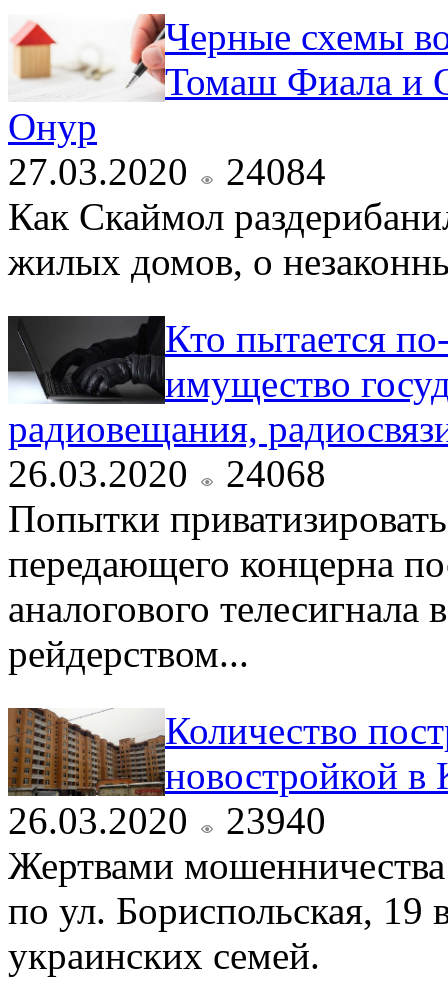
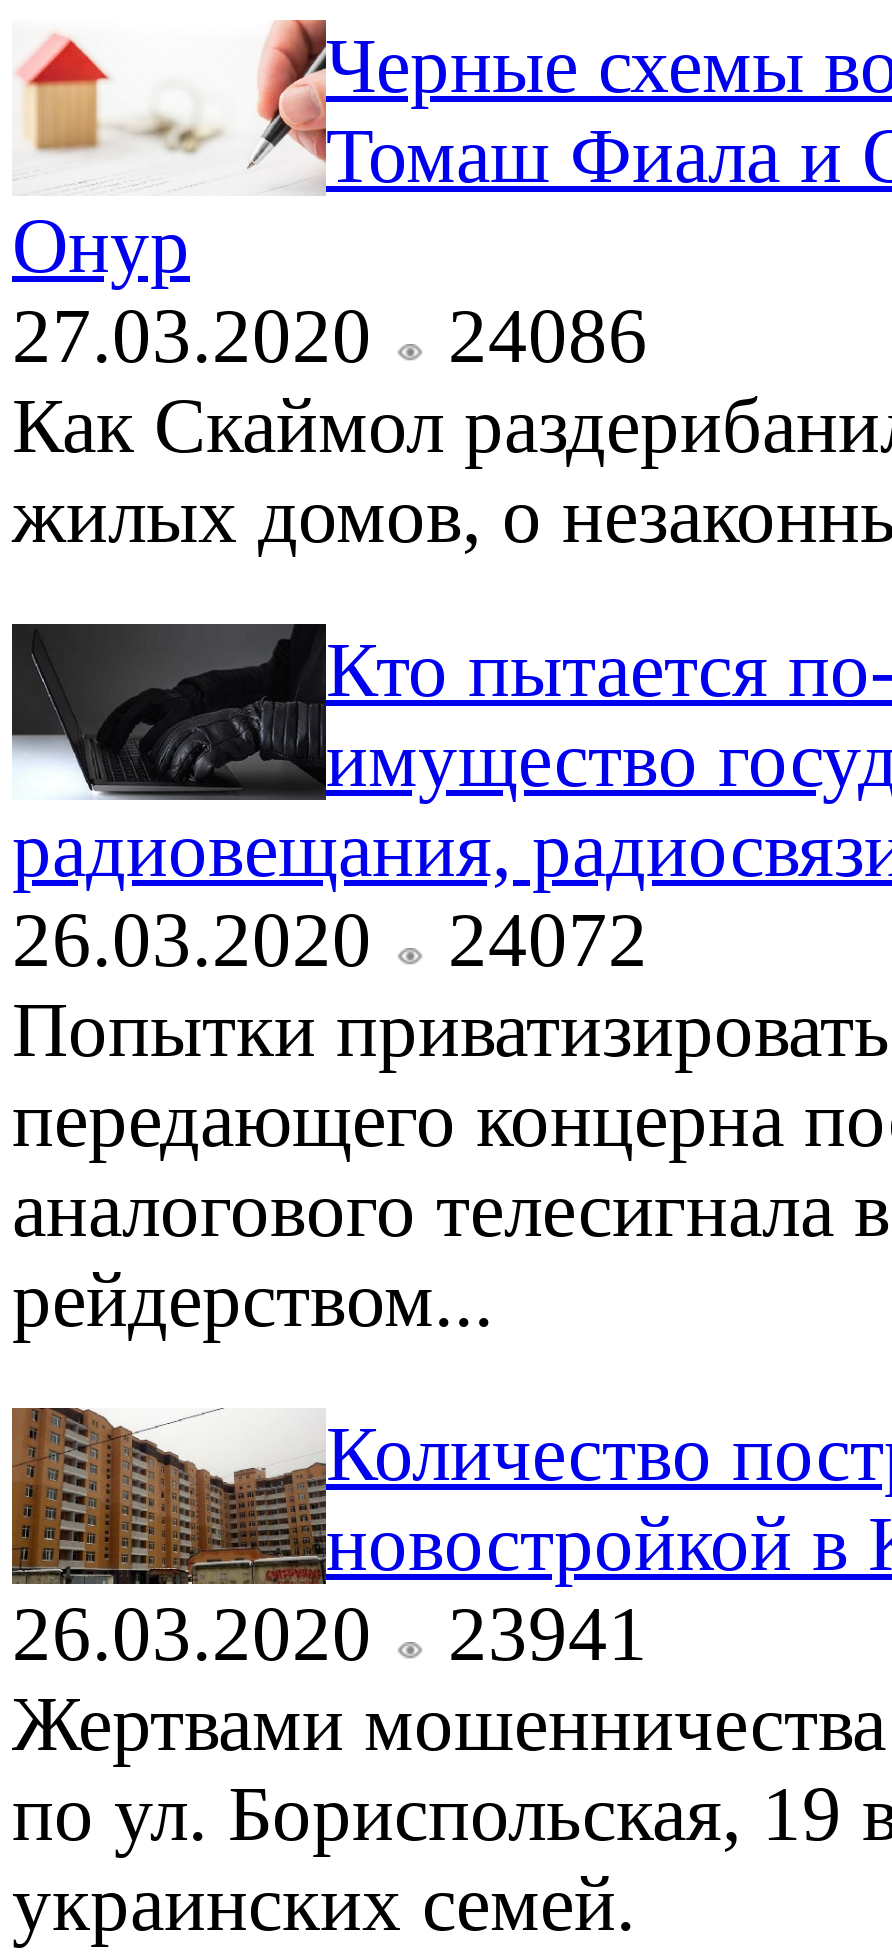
- 27.03.2020 24084
+ 27.03.2020 24086

- 26.03.2020 24068
+ 26.03.2020 24072

- 26.03.2020 23940
+ 26.03.2020 23941
